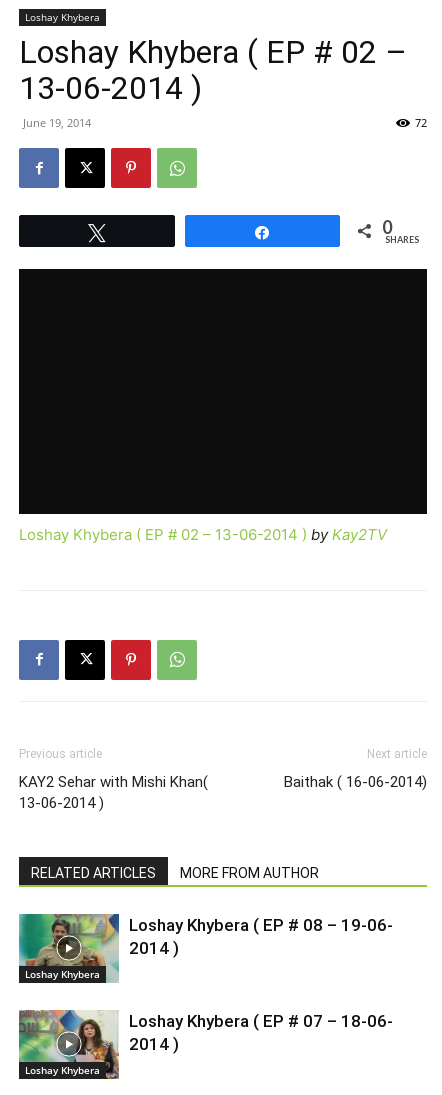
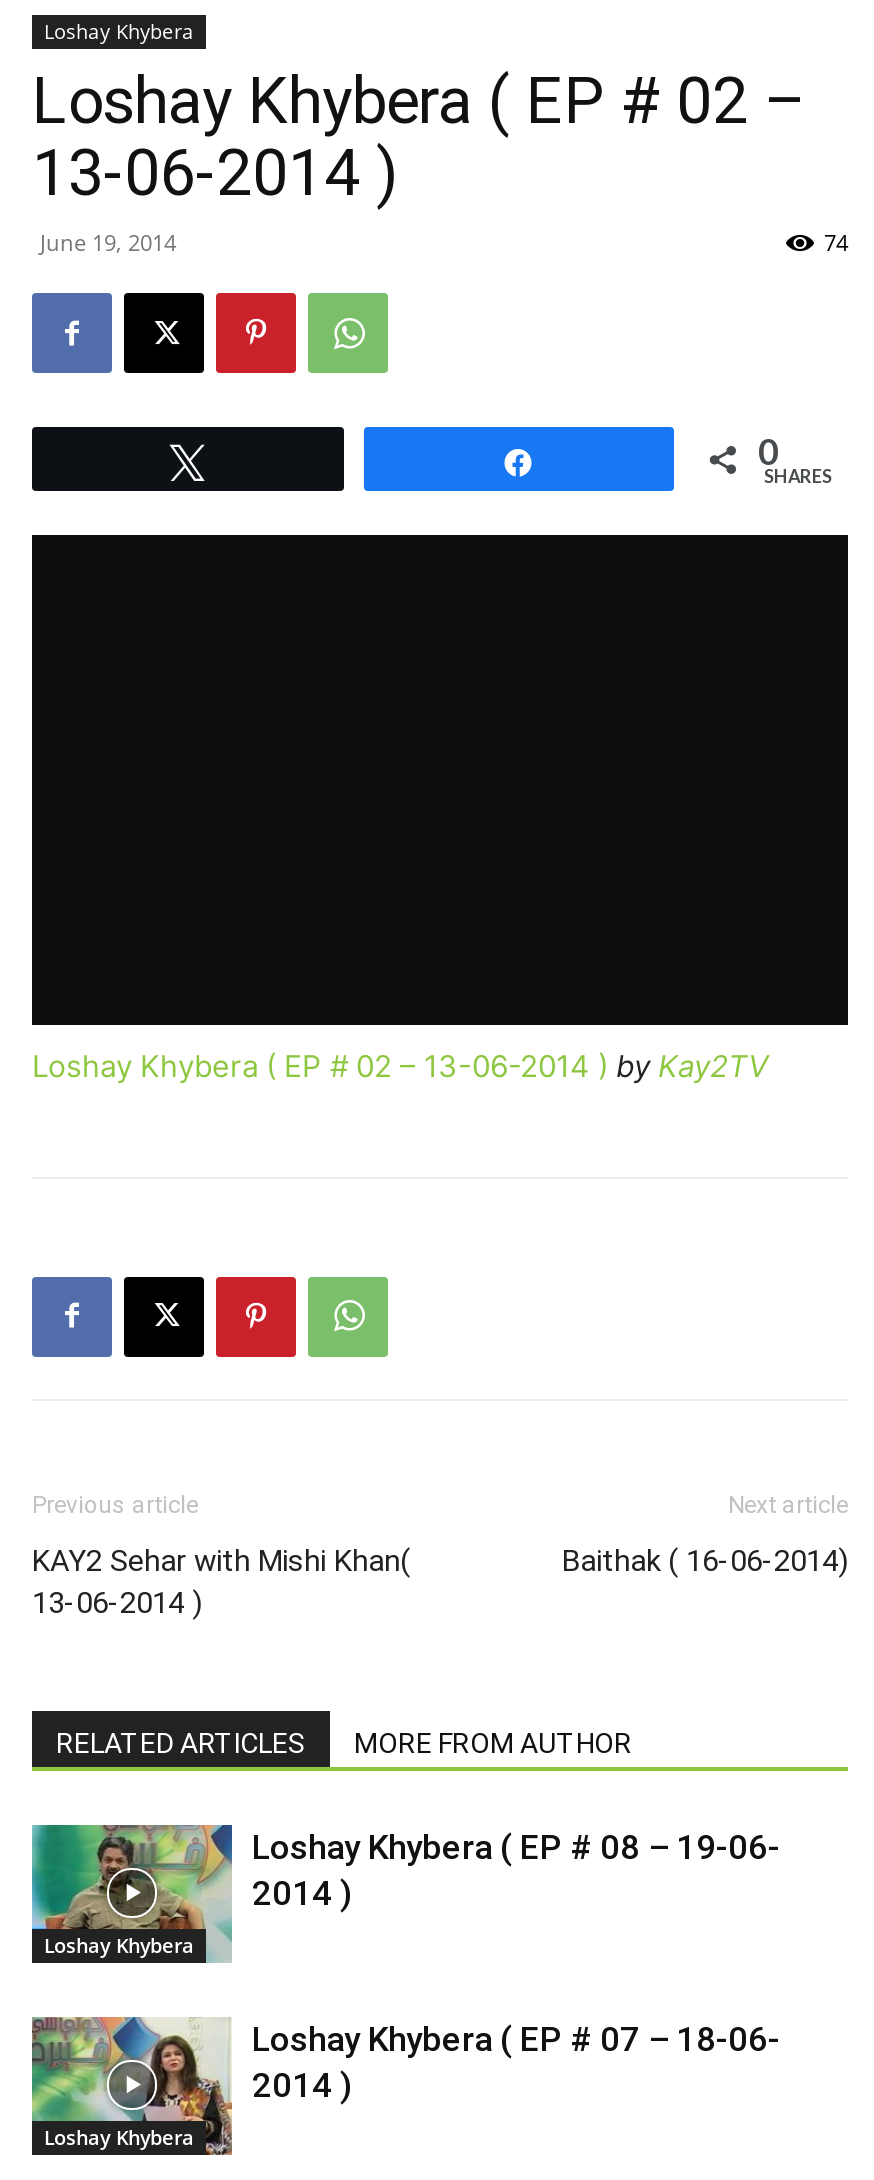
- 72
+ 74
